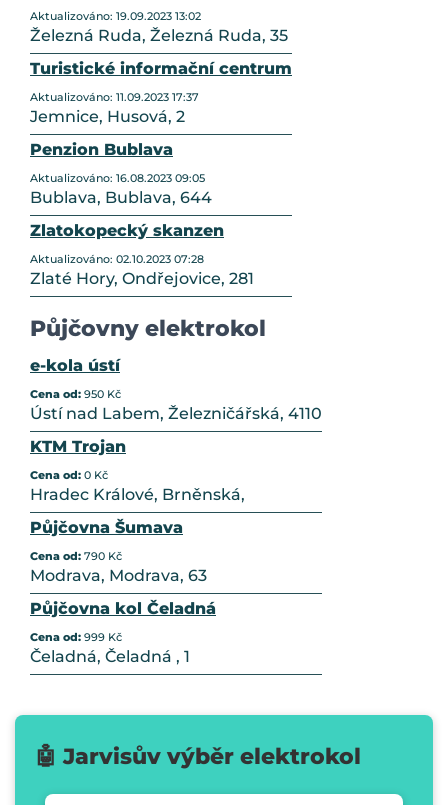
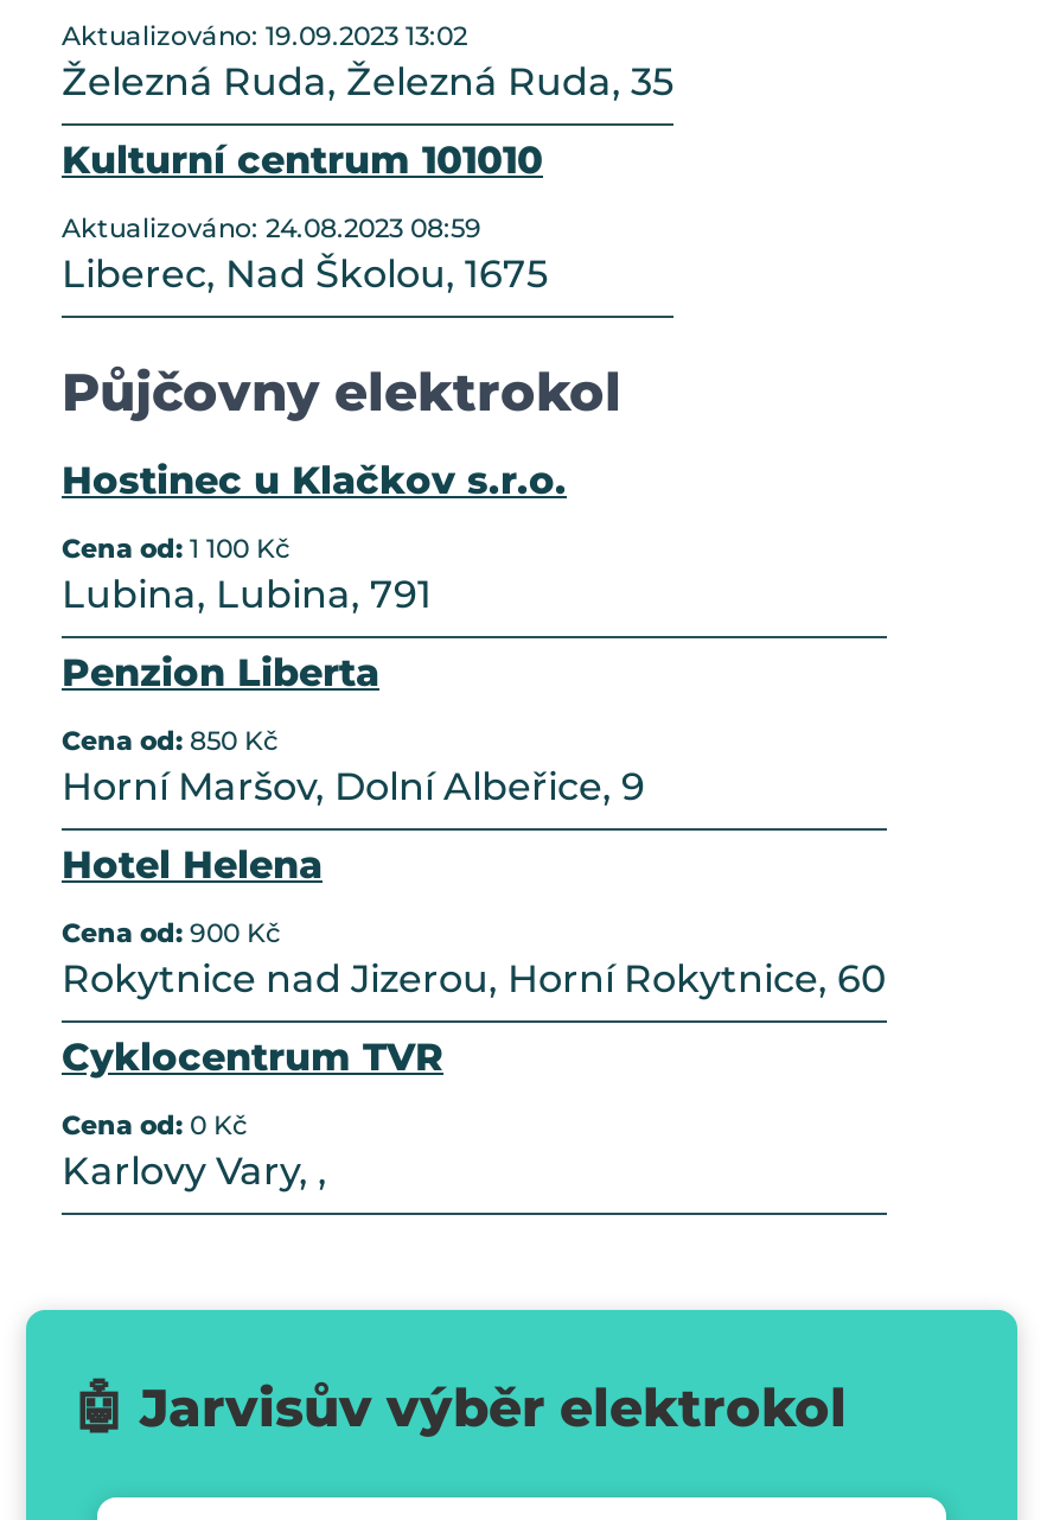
- Turistické informační centrum
- Aktualizováno: 11.09.2023 17:37
- Jemnice, Husová, 2
- Penzion Bublava
- Aktualizováno: 16.08.2023 09:05
- Bublava, Bublava, 644
- Zlatokopecký skanzen
- Aktualizováno: 02.10.2023 07:28
- Zlaté Hory, Ondřejovice, 281
+ Kulturní centrum 101010
+ Aktualizováno: 24.08.2023 08:59
+ Liberec, Nad Školou, 1675

- e-kola ústí
- Cena od: 950 Kč
- Ústí nad Labem, Železničářská, 4110
- KTM Trojan
+ Hostinec u Klačkov s.r.o.
+ Cena od: 1 100 Kč
+ Lubina, Lubina, 791
+ Penzion Liberta
+ Cena od: 850 Kč
+ Horní Maršov, Dolní Albeřice, 9
+ Hotel Helena
+ Cena od: 900 Kč
+ Rokytnice nad Jizerou, Horní Rokytnice, 60
+ Cyklocentrum TVR

- Hradec Králové, Brněnská,
- Půjčovna Šumava
- Cena od: 790 Kč
- Modrava, Modrava, 63
- Půjčovna kol Čeladná
- Cena od: 999 Kč
- Čeladná, Čeladná , 1
+ Karlovy Vary, ,
